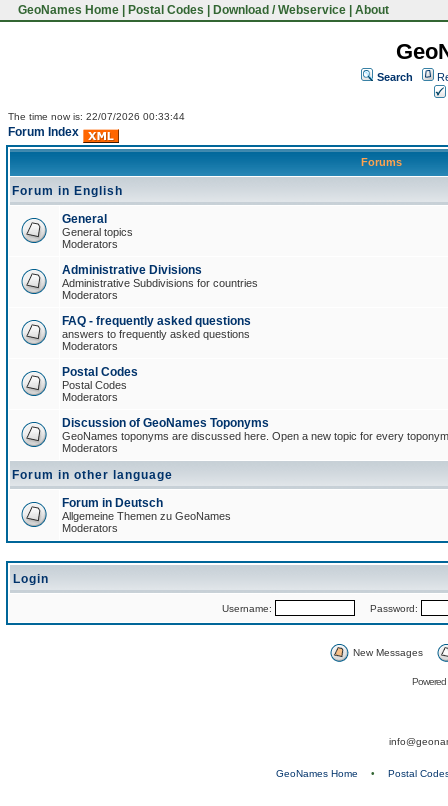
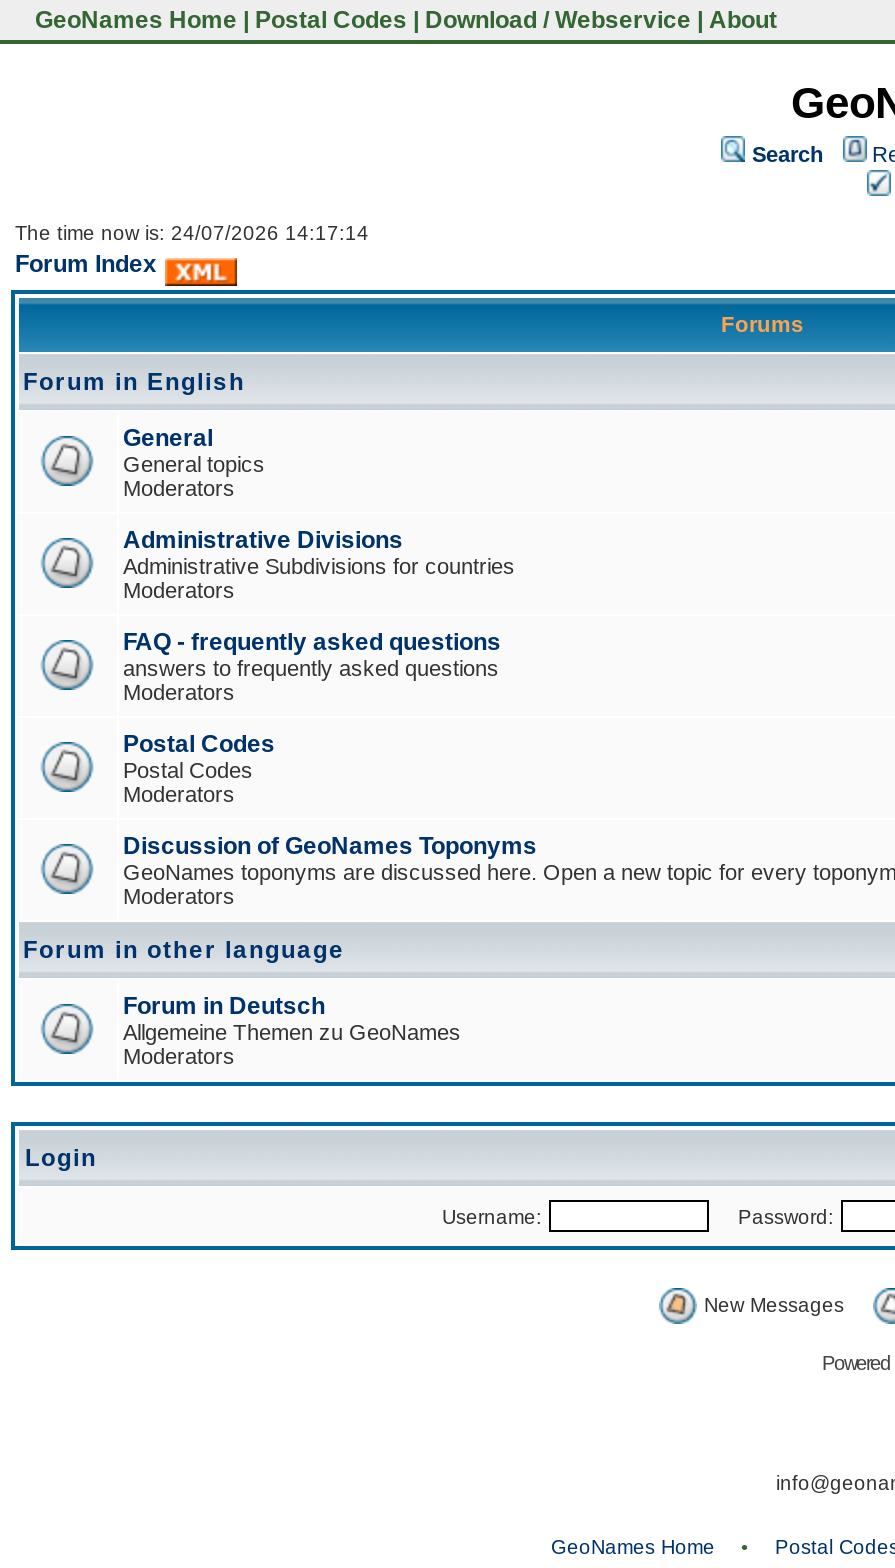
- The time now is: 22/07/2026 00:33:44
+ The time now is: 24/07/2026 14:17:14
